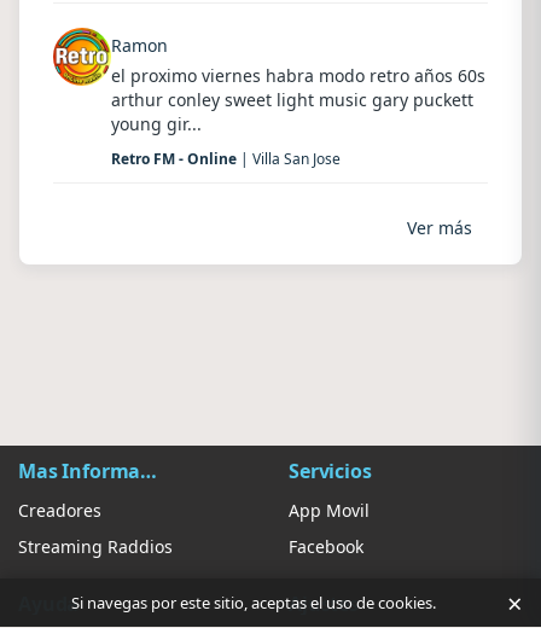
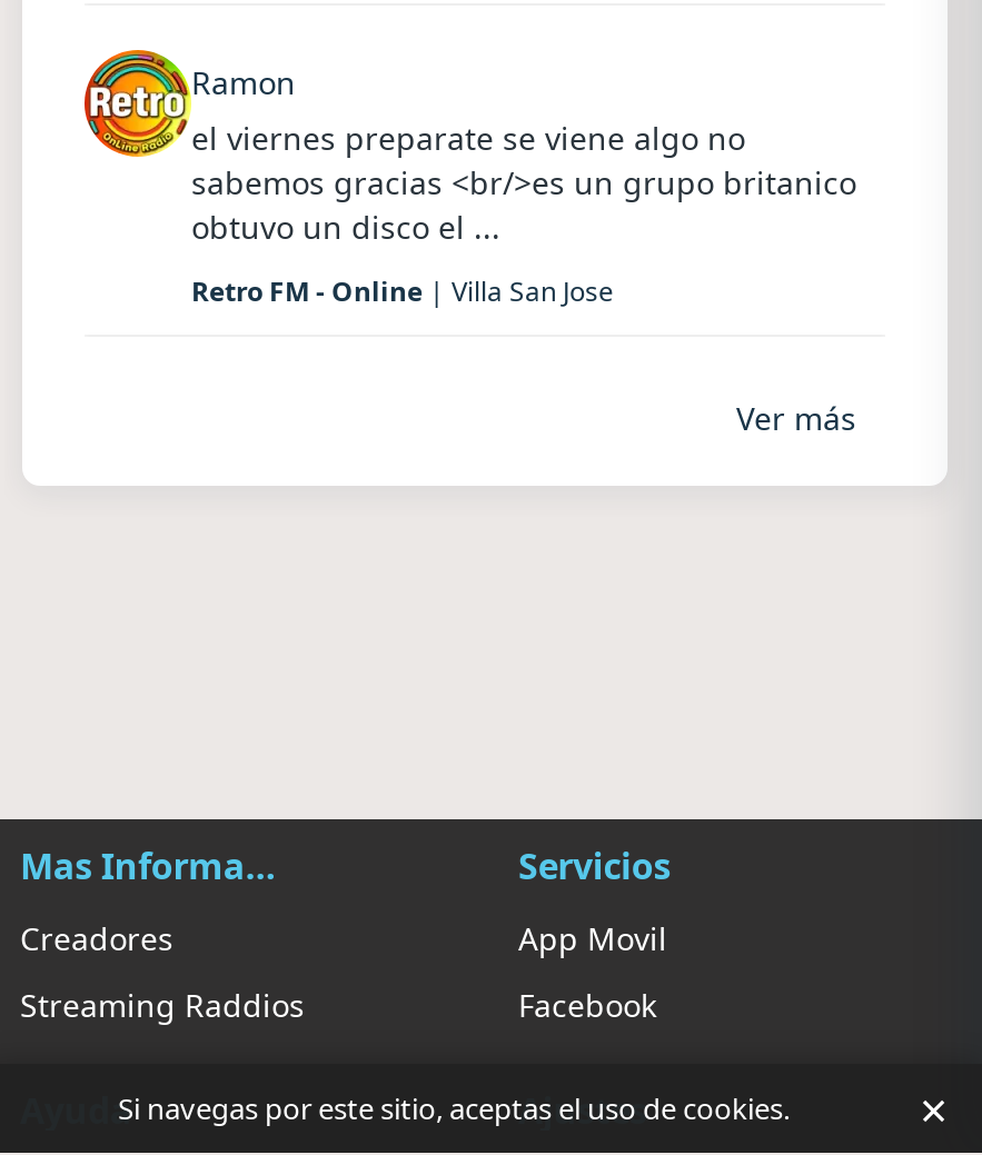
- el proximo viernes habra modo retro años 60s
- arthur conley sweet light music gary puckett
- young gir...
+ el viernes preparate se viene algo no
+ sabemos gracias <br/>es un grupo britanico
+ obtuvo un disco el ...
